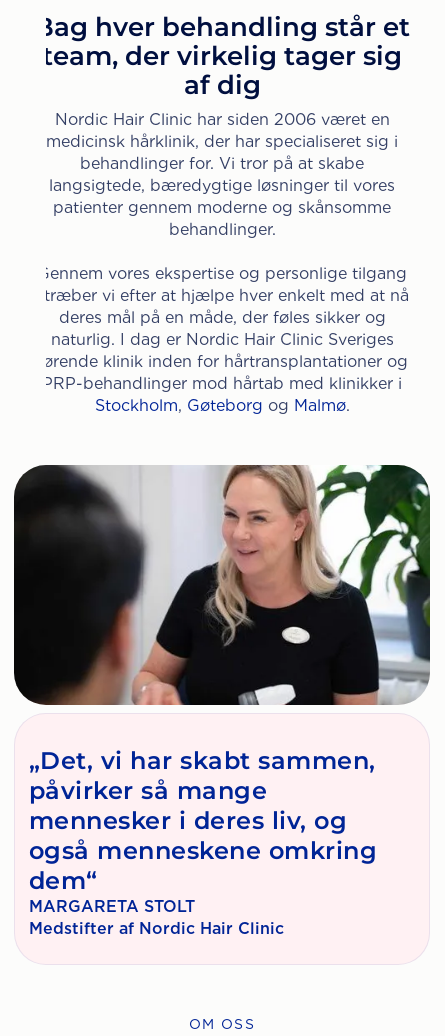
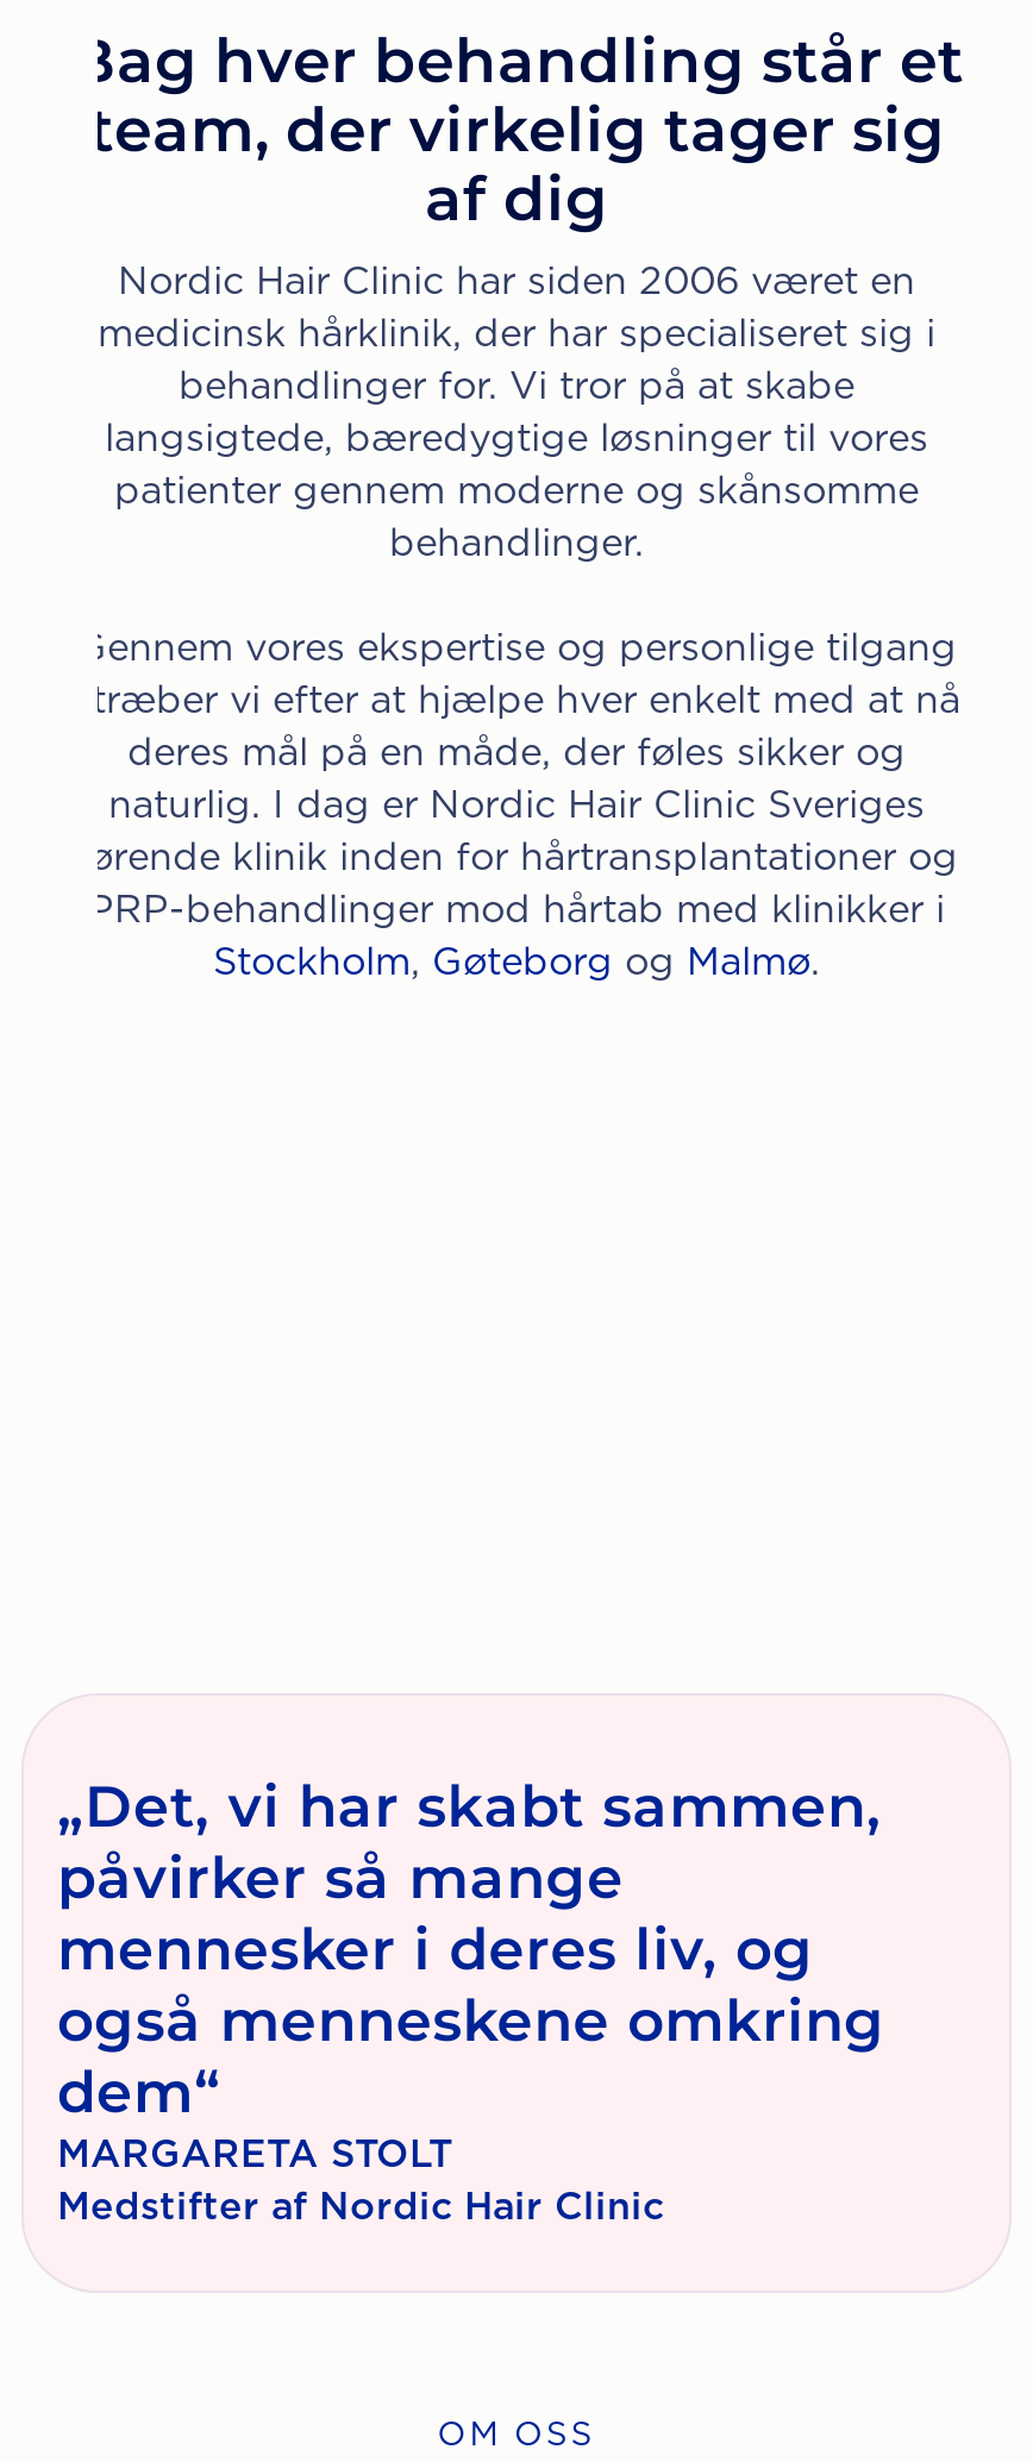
- [image]
